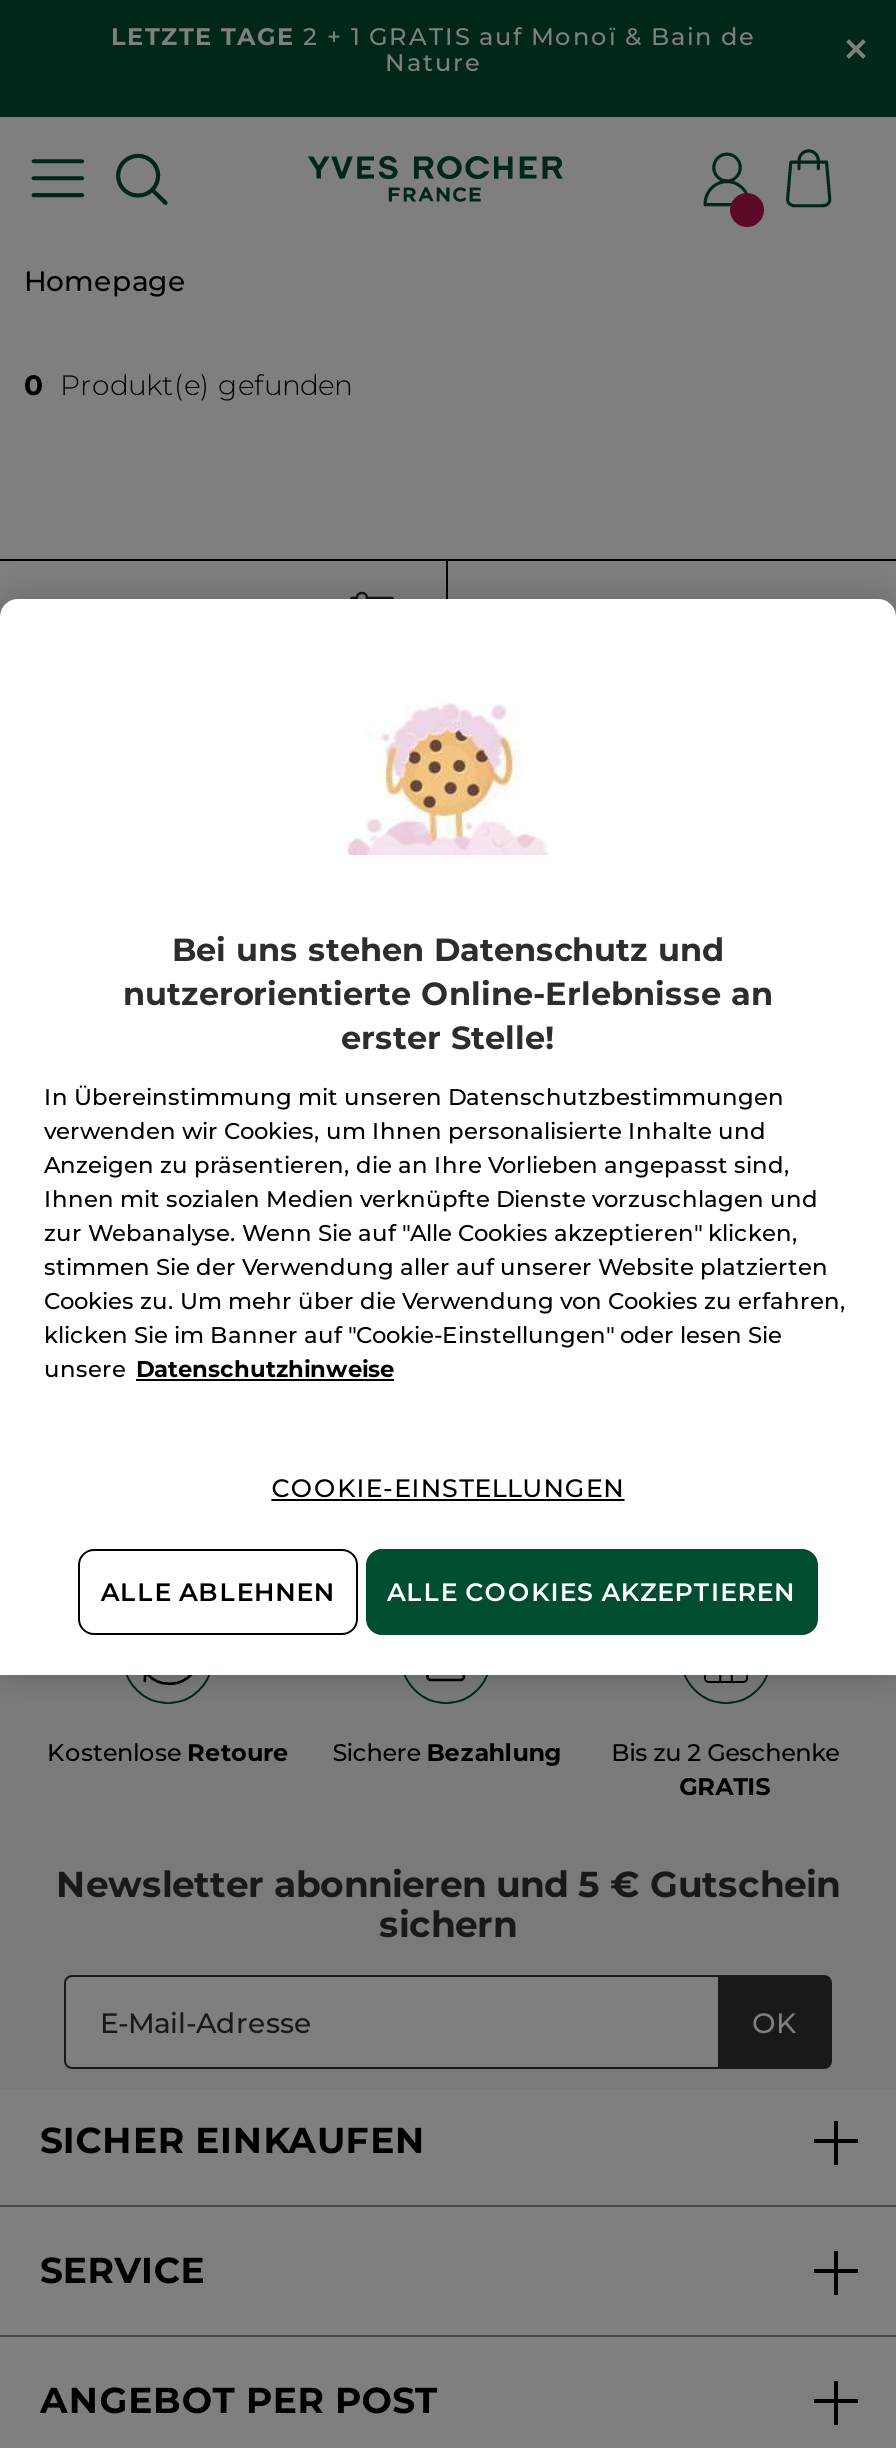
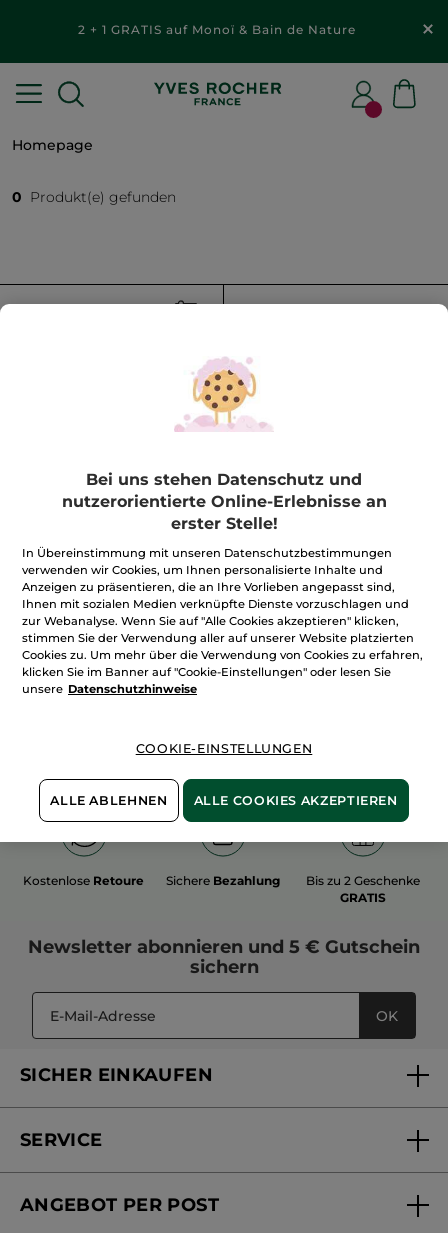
- LETZTE TAGE 2 + 1 GRATIS auf Monoï & Bain de
- Nature
+ 2 + 1 GRATIS auf Monoï & Bain de Nature
